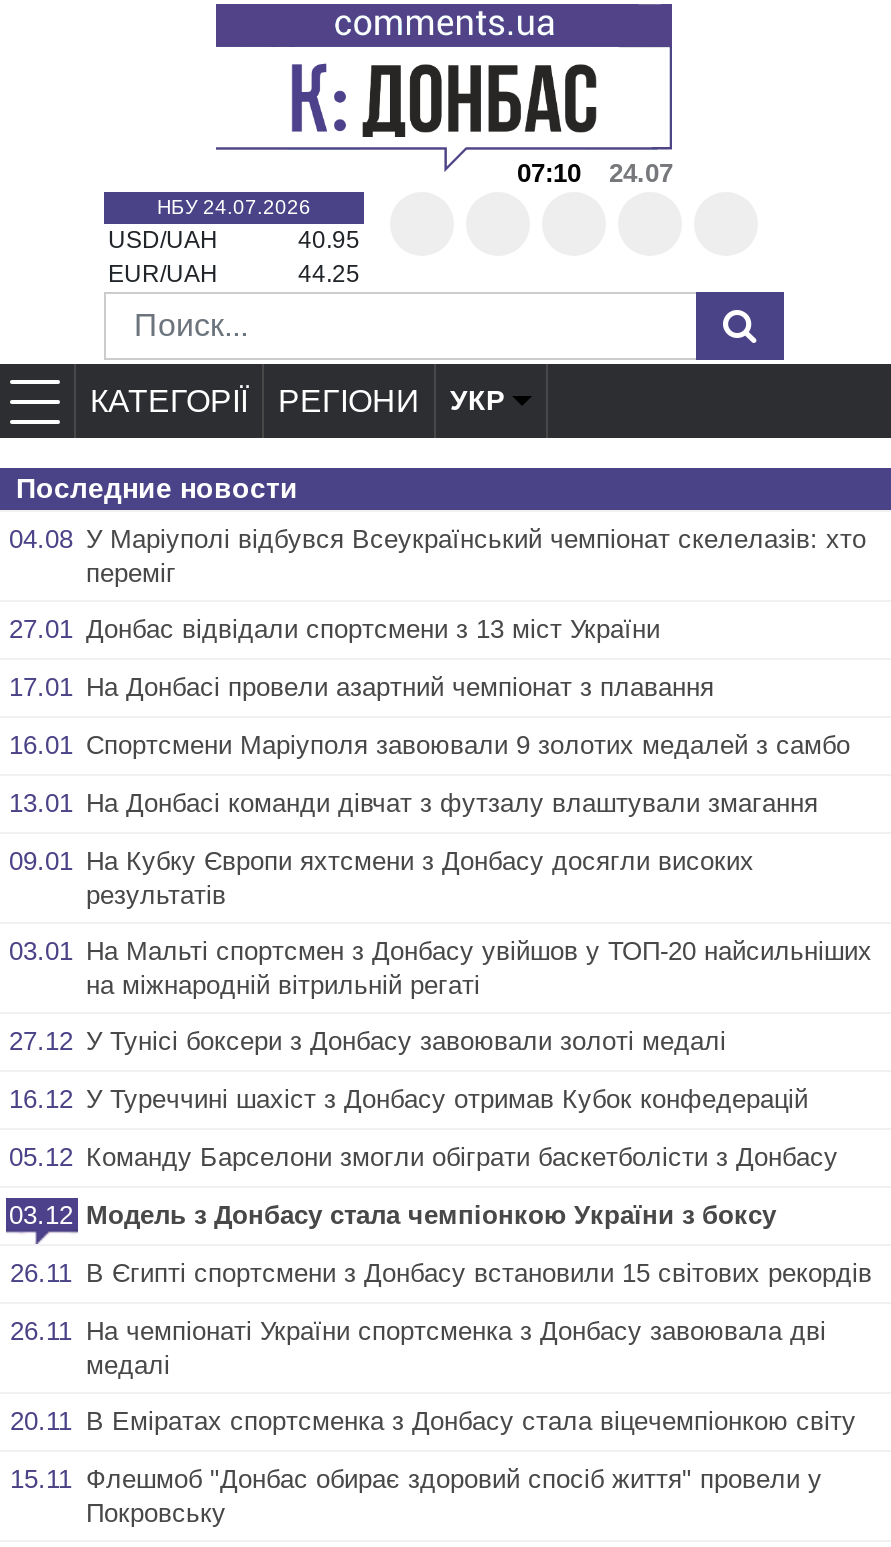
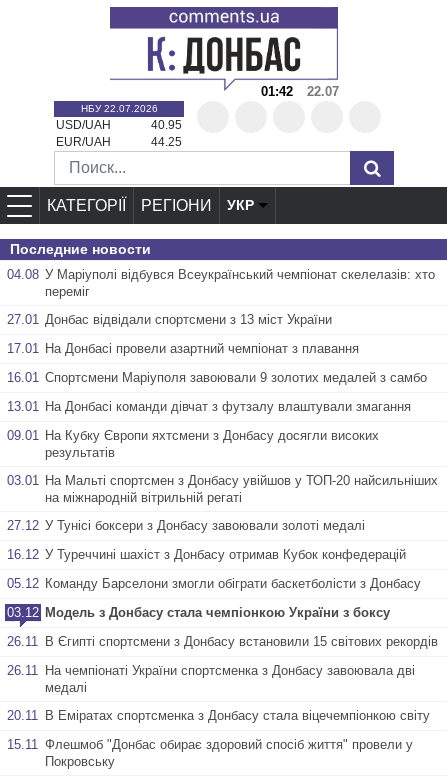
- 07:10
+ 01:42

- 24.07
+ 22.07

- НБУ 24.07.2026
+ НБУ 22.07.2026
